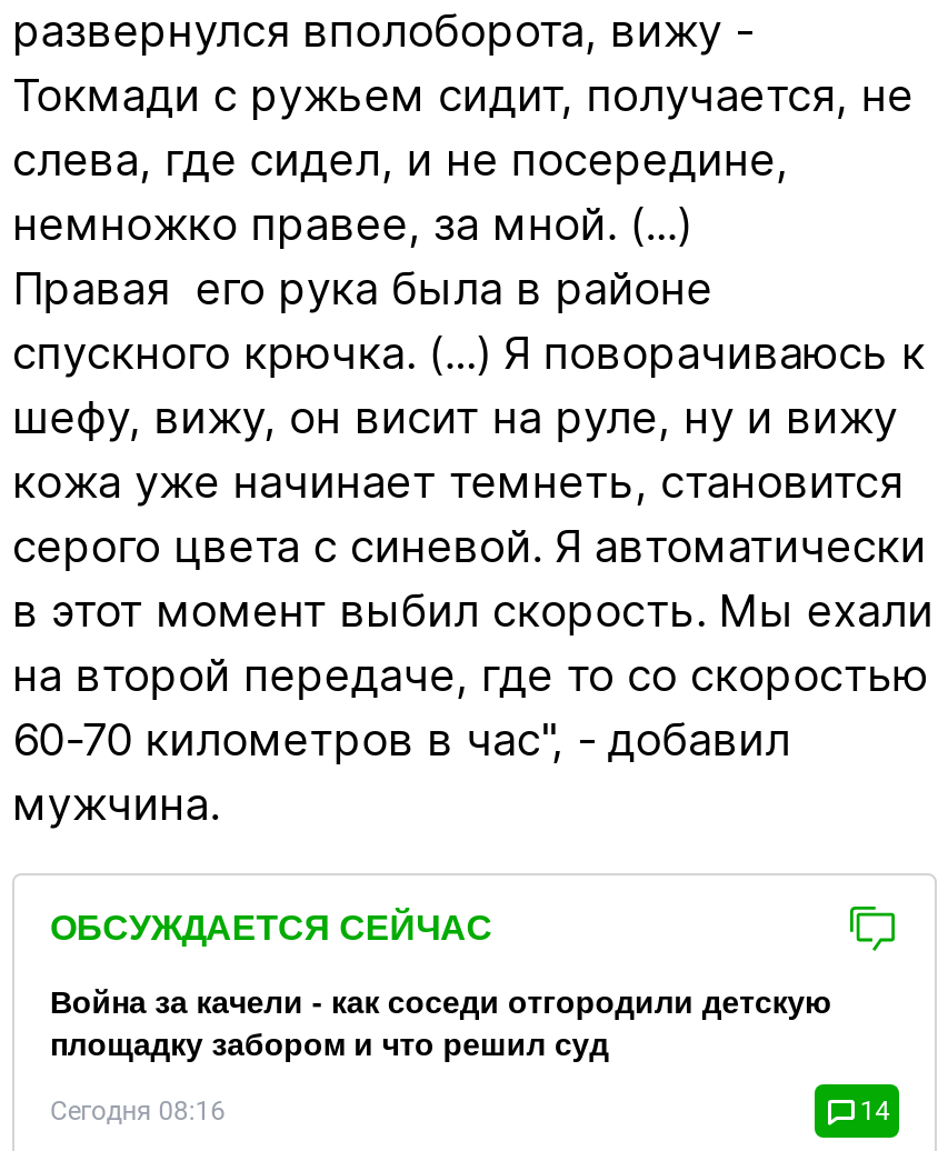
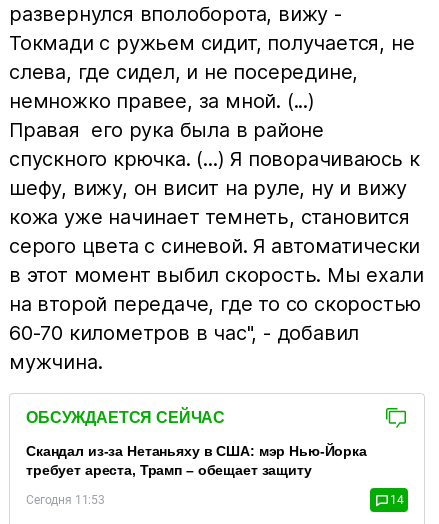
- Война за качели - как соседи отгородили детскую
- площадку забором и что решил суд
+ Скандал из-за Нетаньяху в США: мэр Нью-Йорка
+ требует ареста, Трамп – обещает защиту

- Сегодня 08:16
+ Сегодня 11:53
